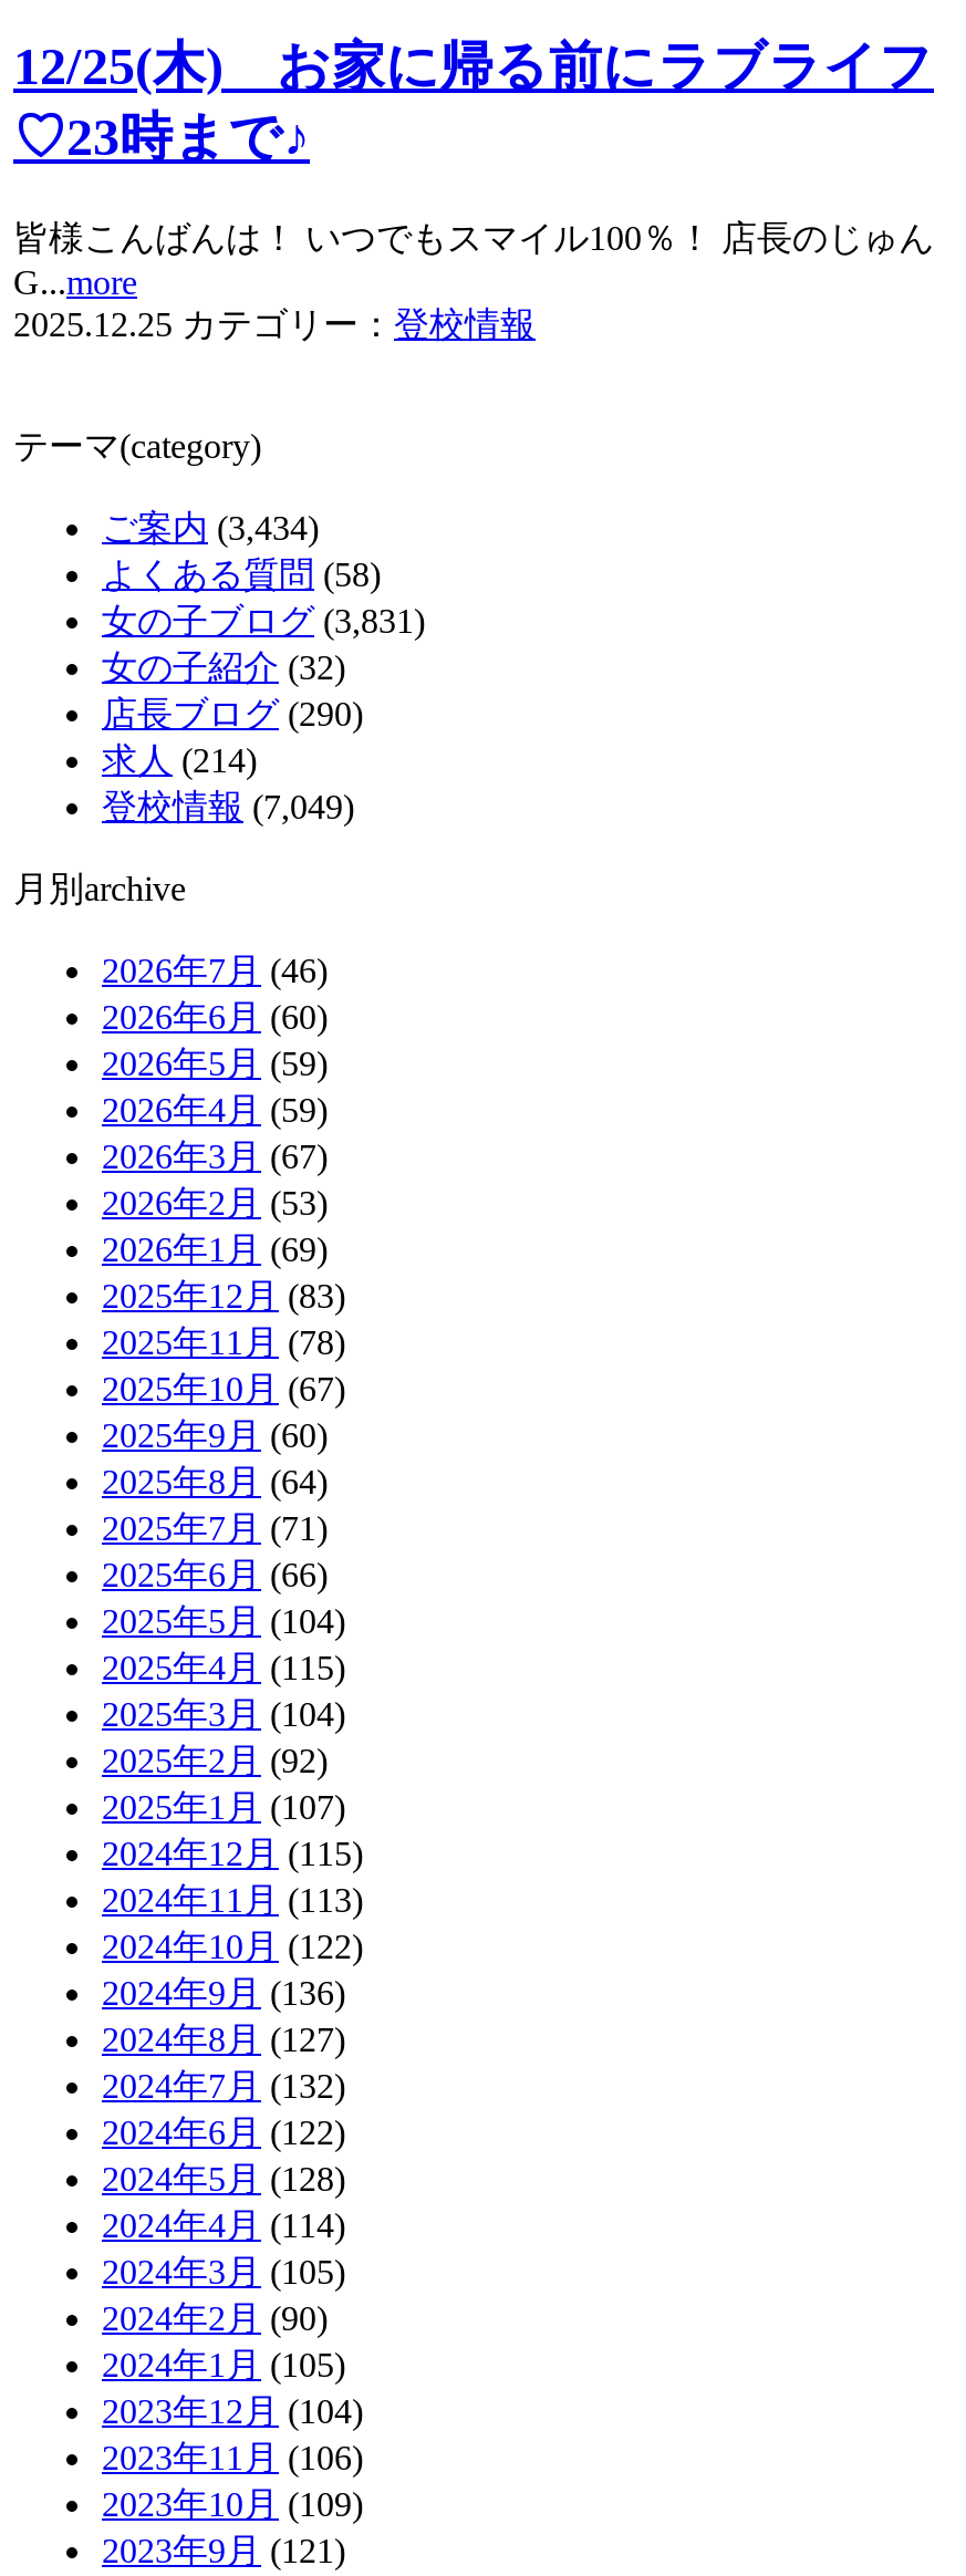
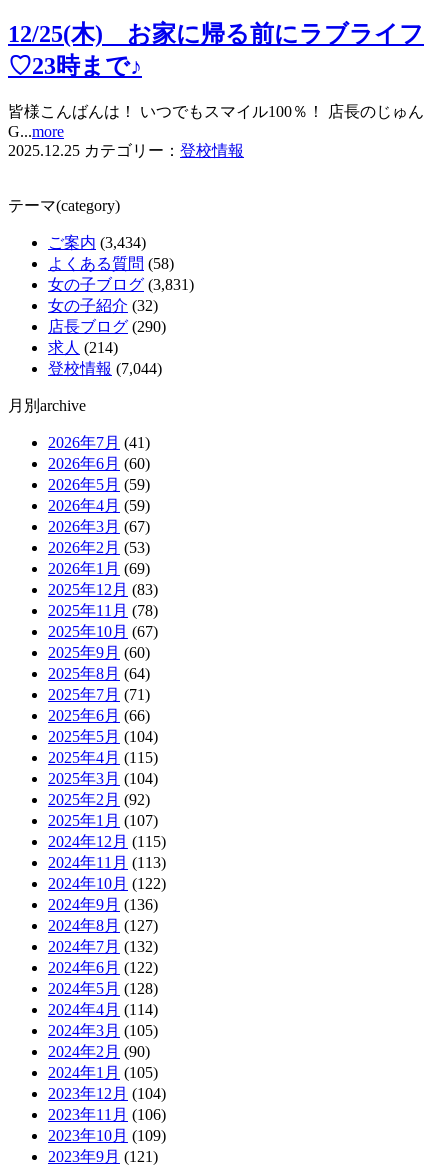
- 登校情報(7,049)
+ 登校情報(7,044)

- 2026年7月(46)
+ 2026年7月(41)
